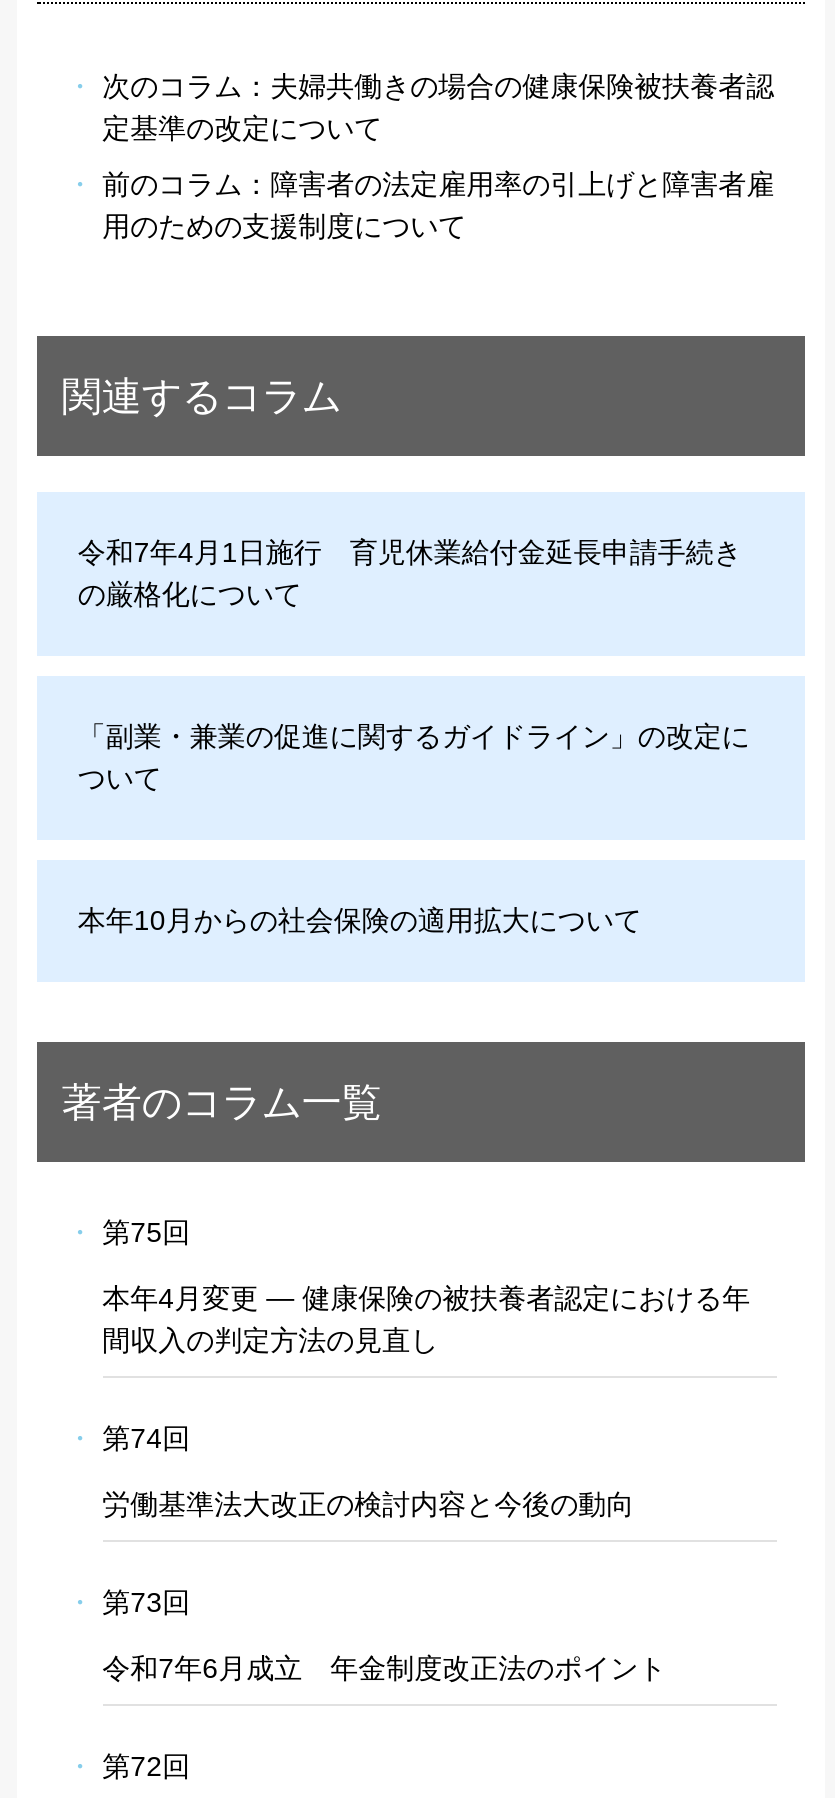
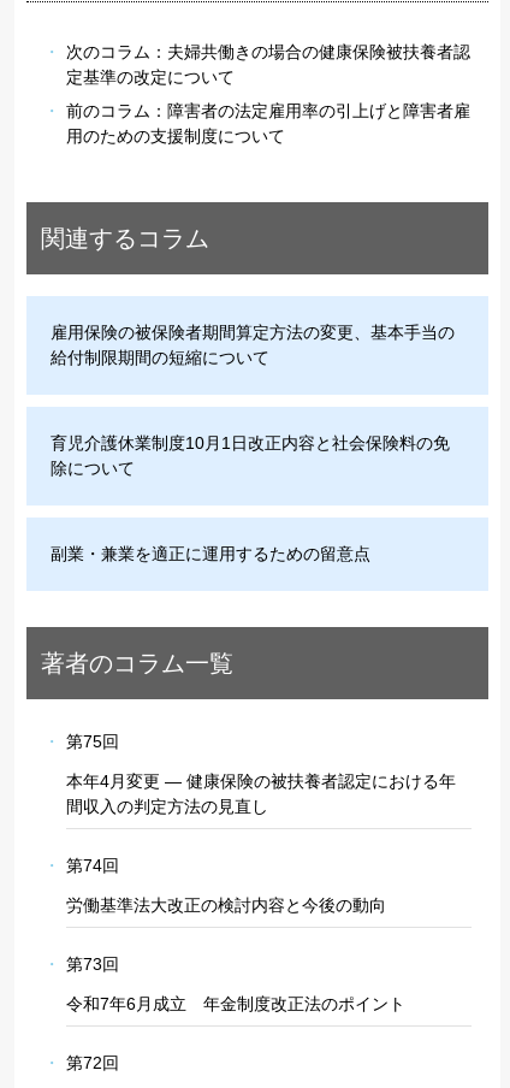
- 令和7年4月1日施行 育児休業給付金延長申請手続き
- の厳格化について
+ 雇用保険の被保険者期間算定方法の変更、基本手当の
+ 給付制限期間の短縮について

- 「副業・兼業の促進に関するガイドライン」の改定に
- ついて
+ 育児介護休業制度10月1日改正内容と社会保険料の免
+ 除について

- 本年10月からの社会保険の適用拡大について
+ 副業・兼業を適正に運用するための留意点
